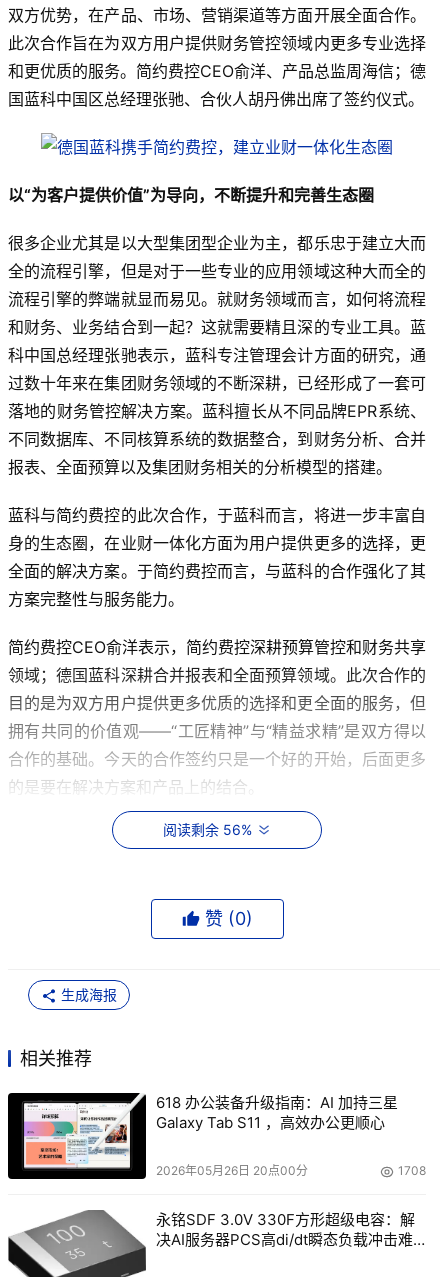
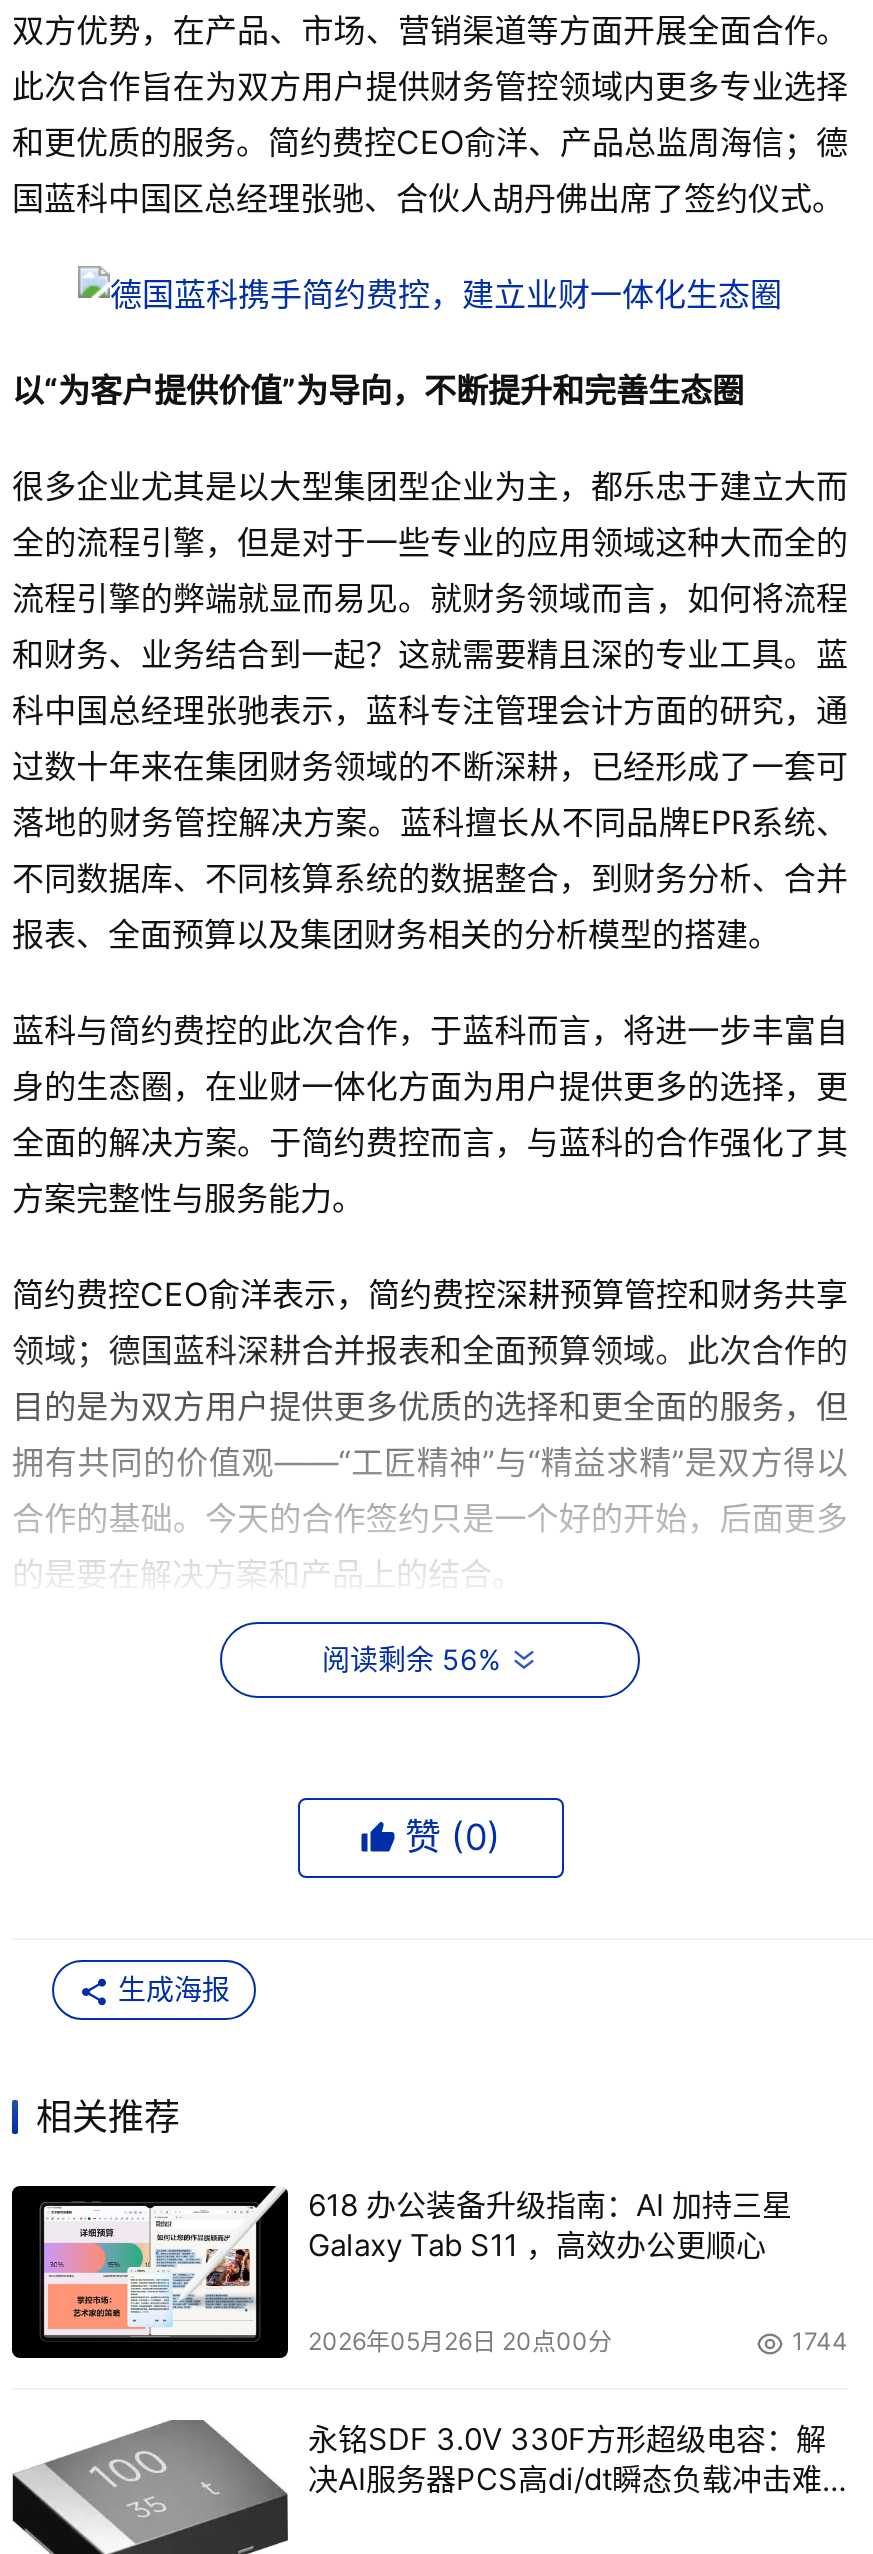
- 1708
+ 1744
